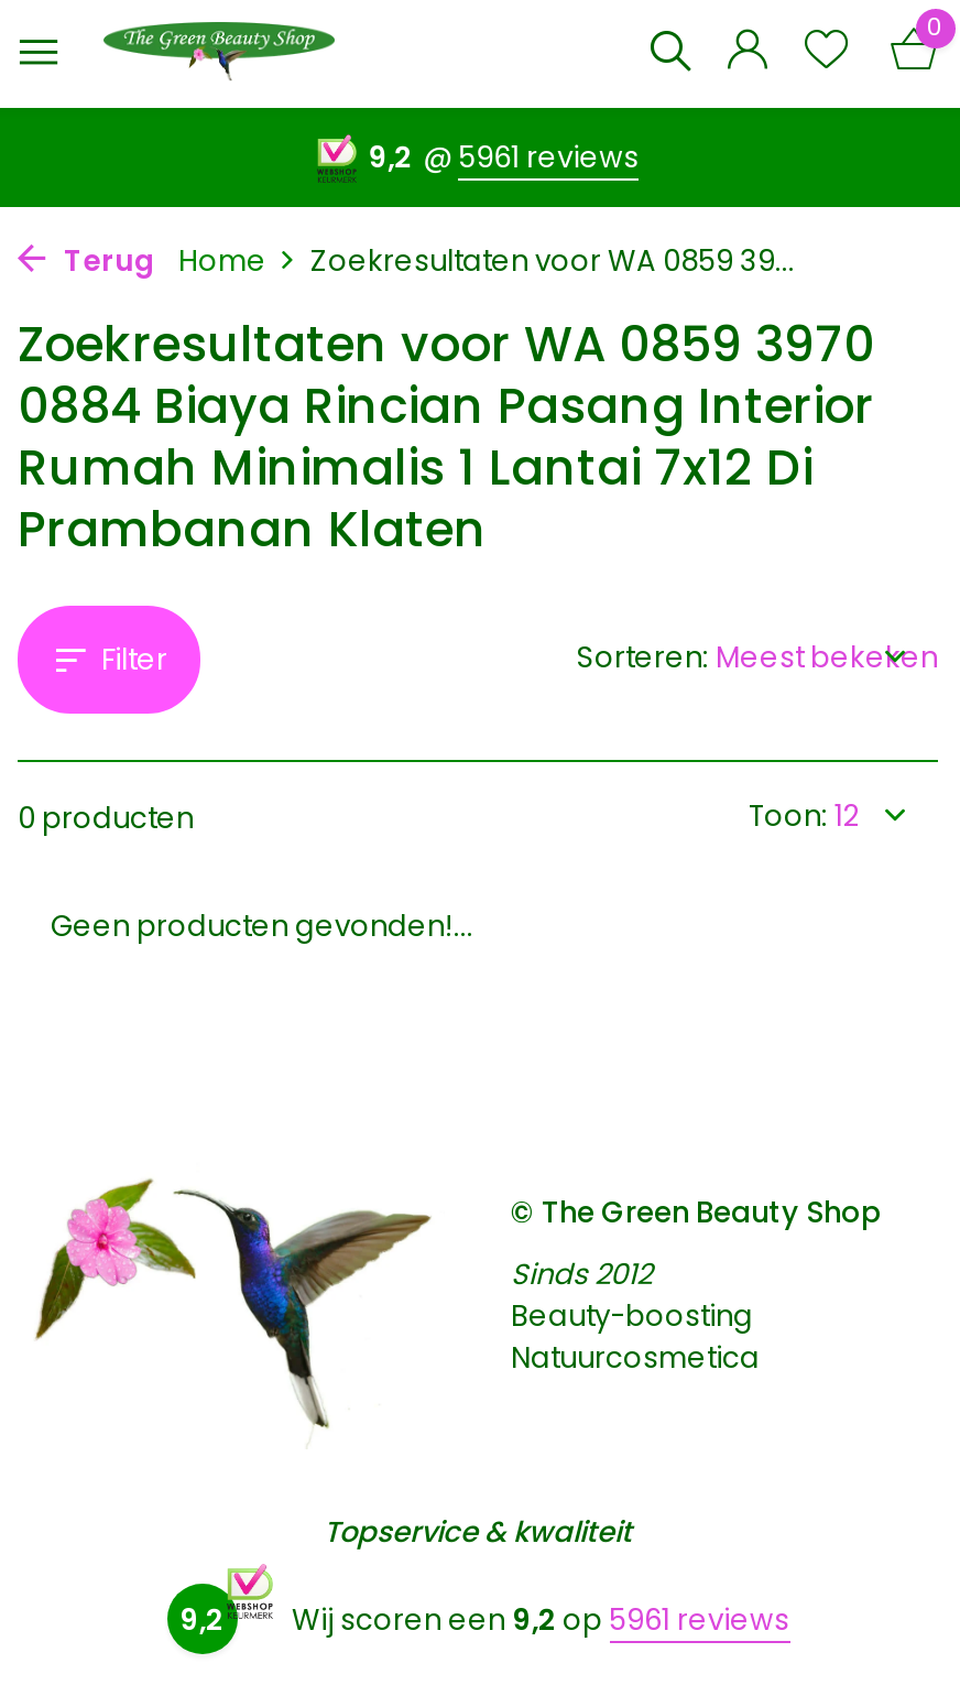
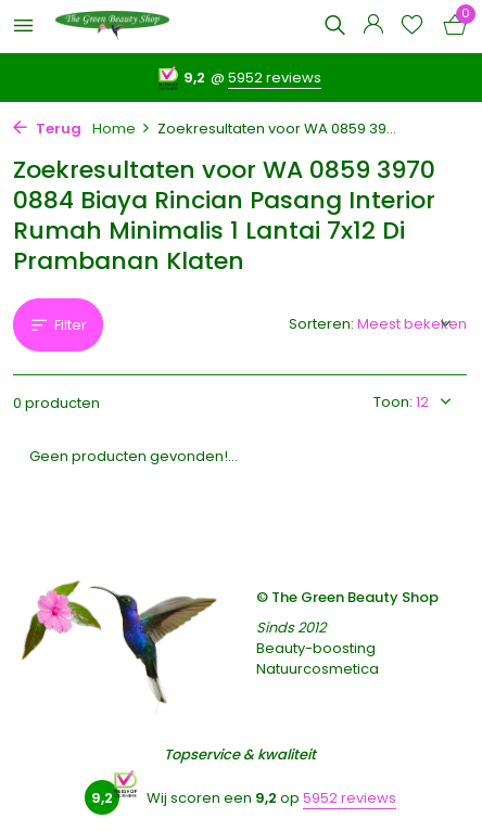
- 9,2 @ 5961 reviews
+ 9,2 @ 5952 reviews

- Wij scoren een 9,2 op 5961 reviews
+ Wij scoren een 9,2 op 5952 reviews
